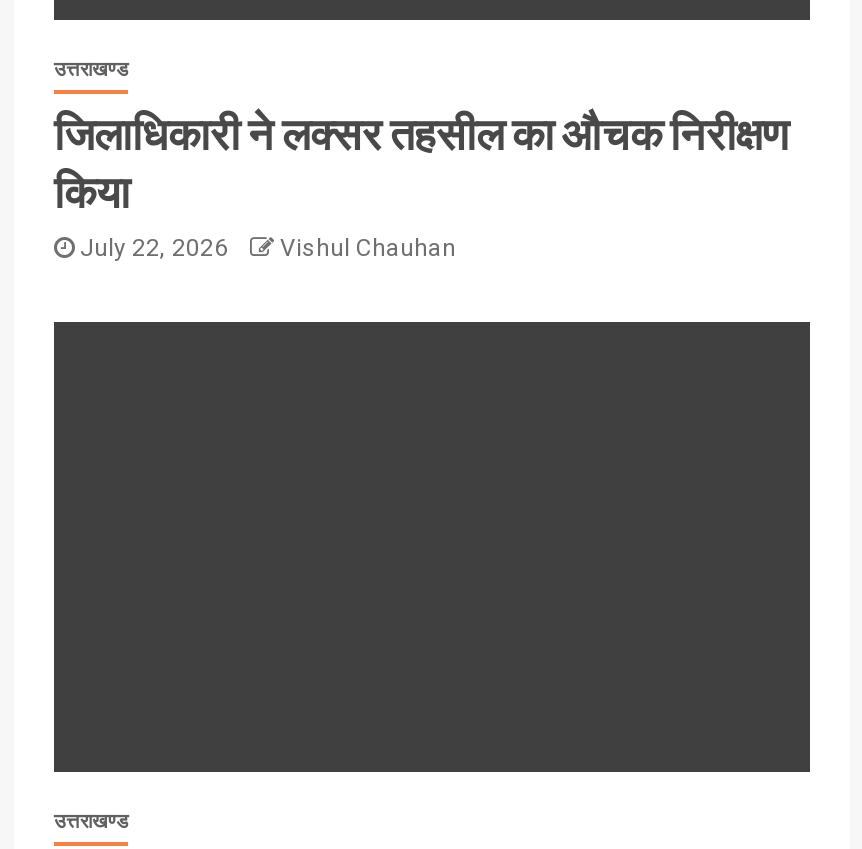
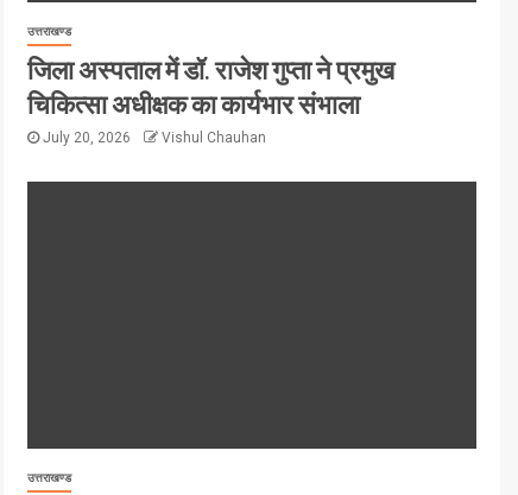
- जिलाधिकारी ने लक्सर तहसील का औचक निरीक्षण
- किया
- July 22, 2026
+ जिला अस्पताल में डॉ. राजेश गुप्ता ने प्रमुख
+ चिकित्सा अधीक्षक का कार्यभार संभाला
+ July 20, 2026
